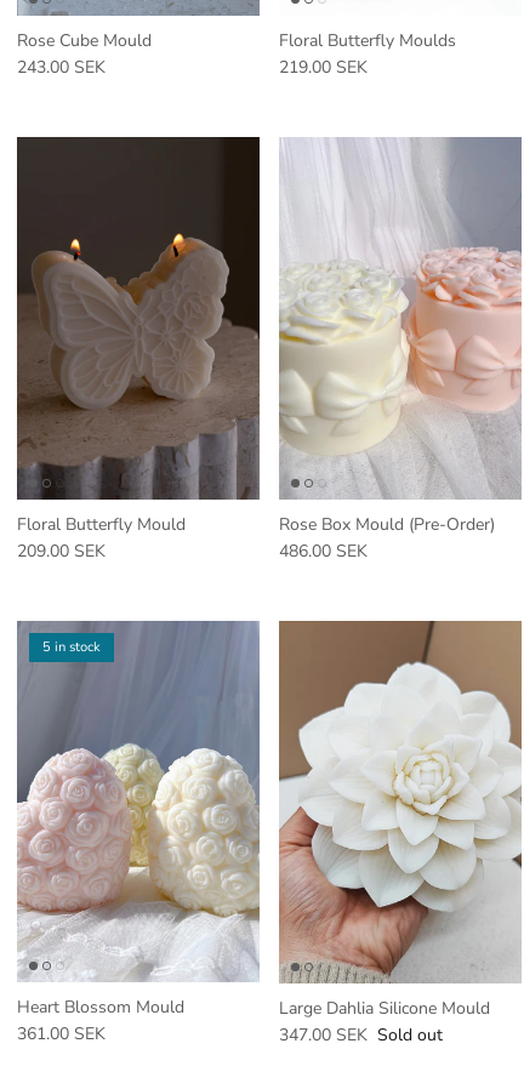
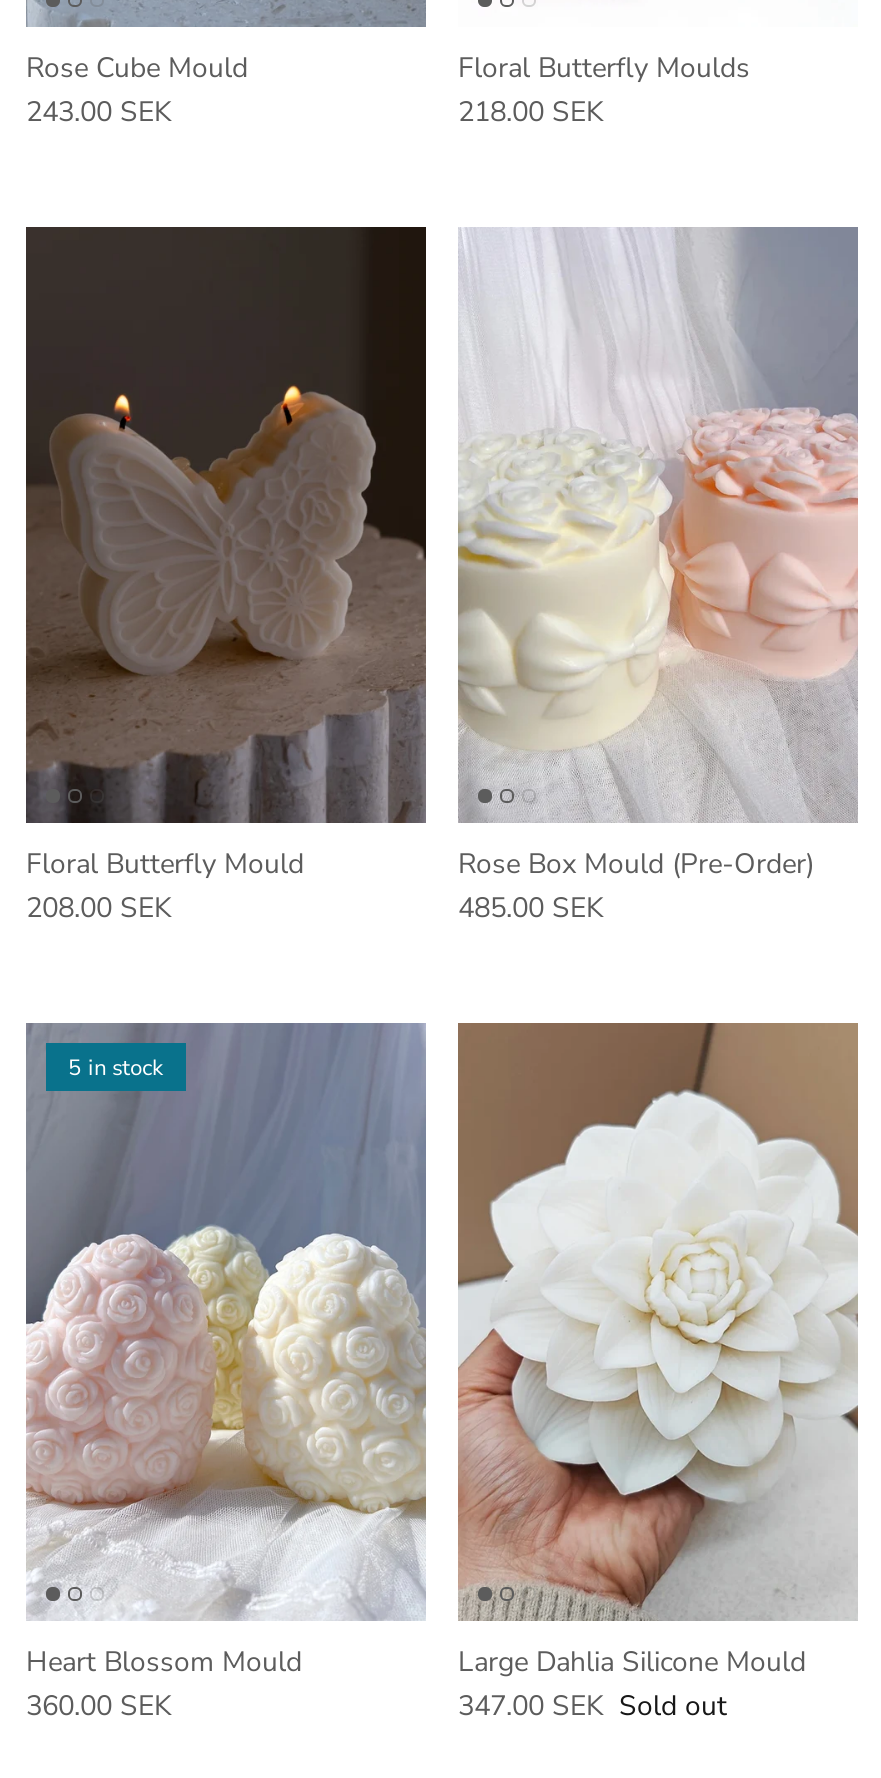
- 219.00 SEK
+ 218.00 SEK

- 209.00 SEK
+ 208.00 SEK

- 486.00 SEK
+ 485.00 SEK

- 361.00 SEK
+ 360.00 SEK
